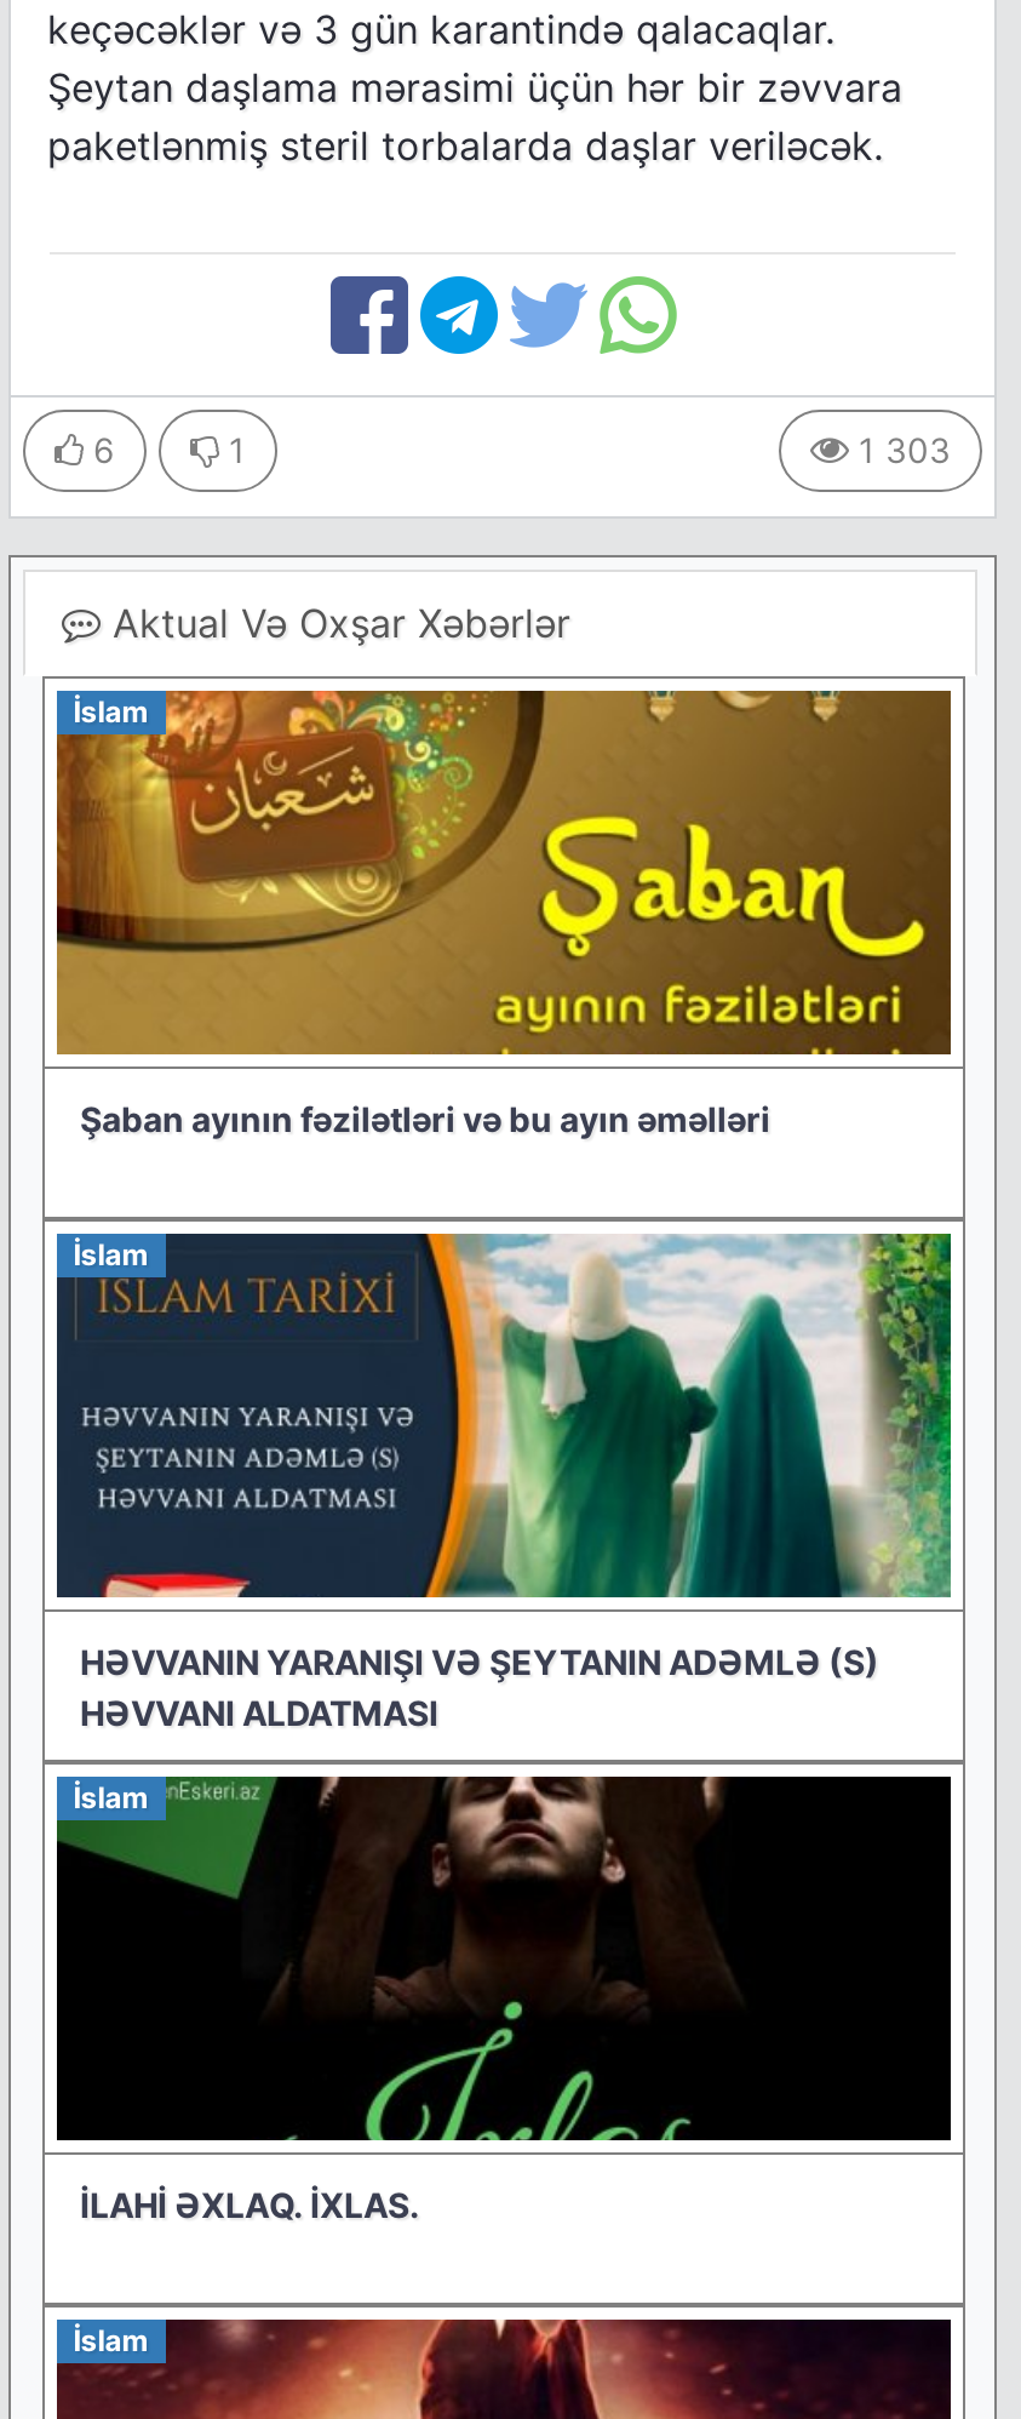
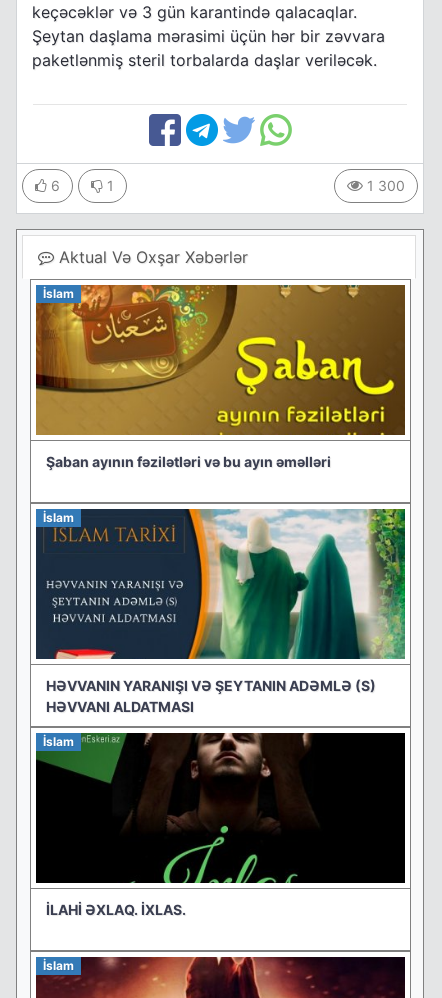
- 1 303
+ 1 300
